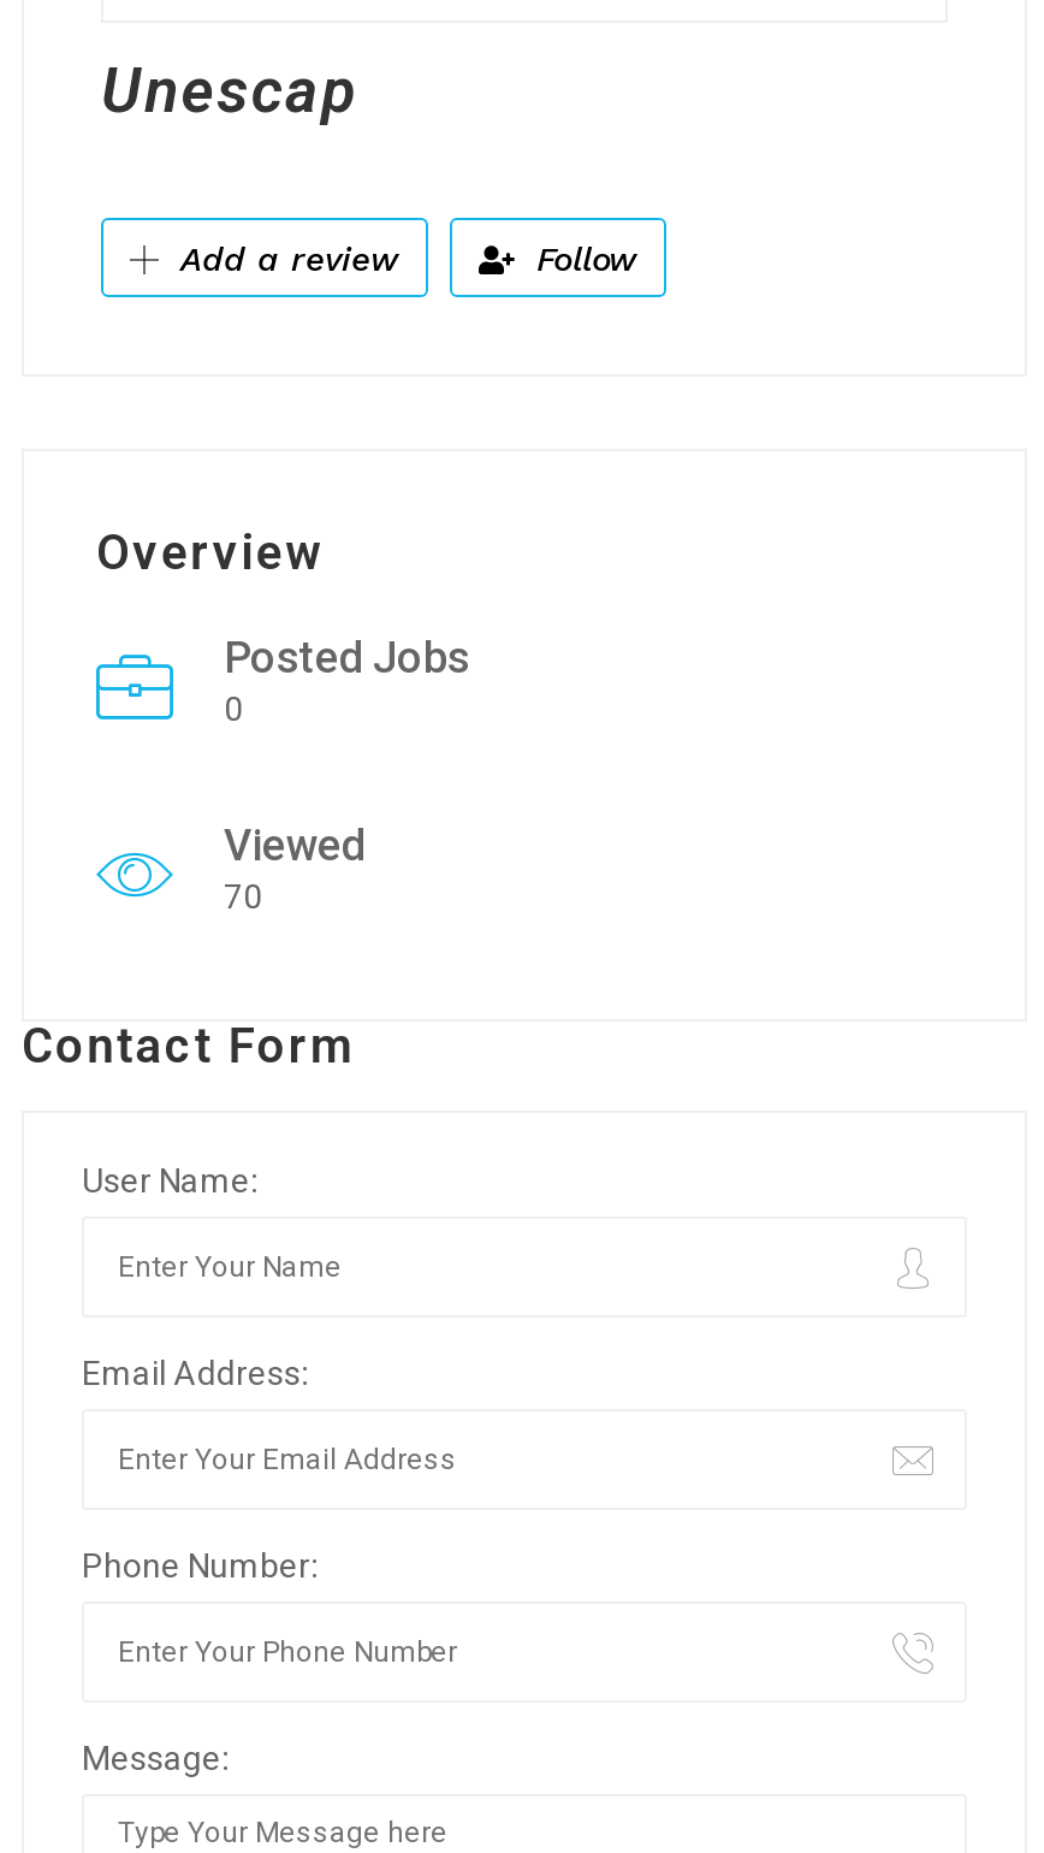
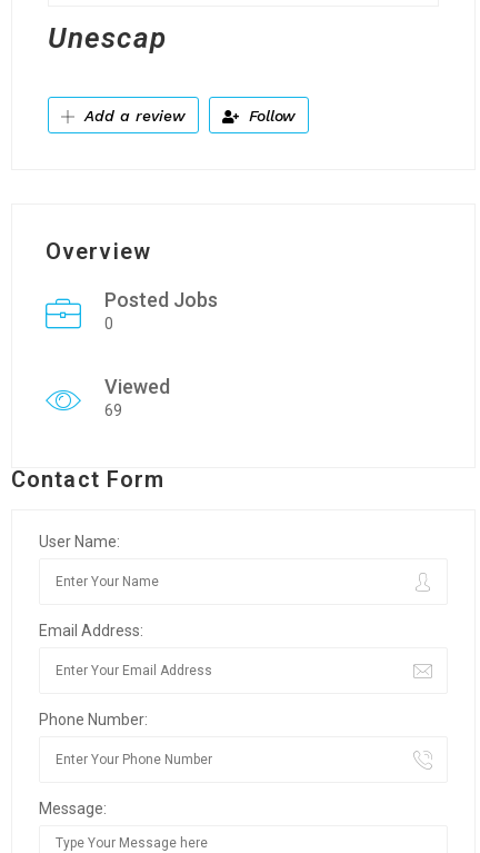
- 70
+ 69
